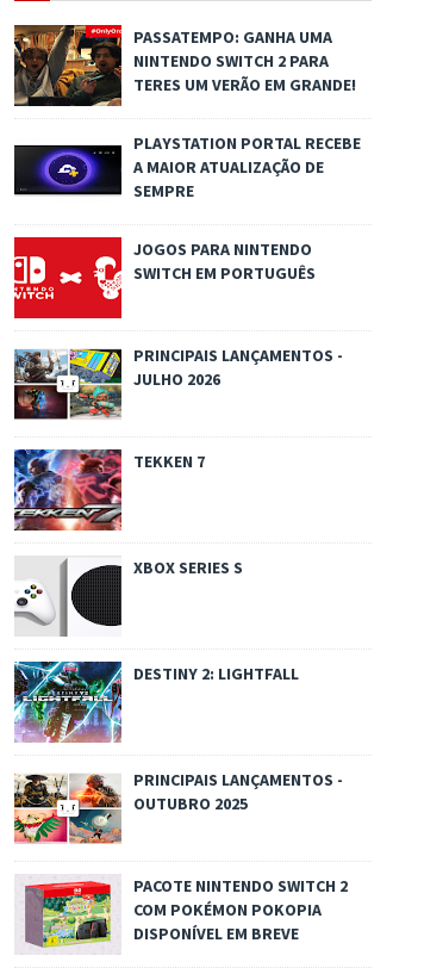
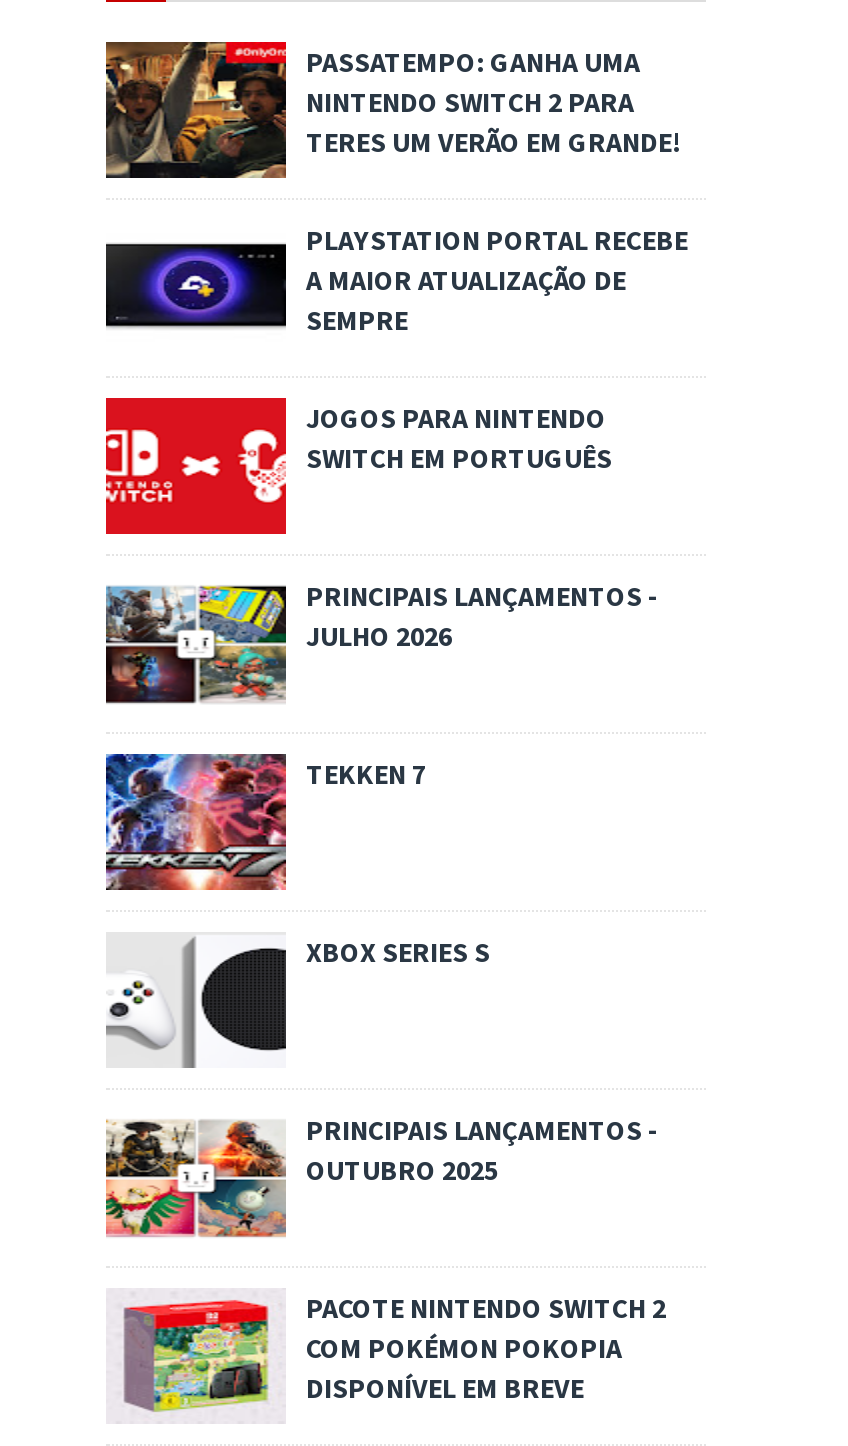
- [image]
- DESTINY 2: LIGHTFALL
